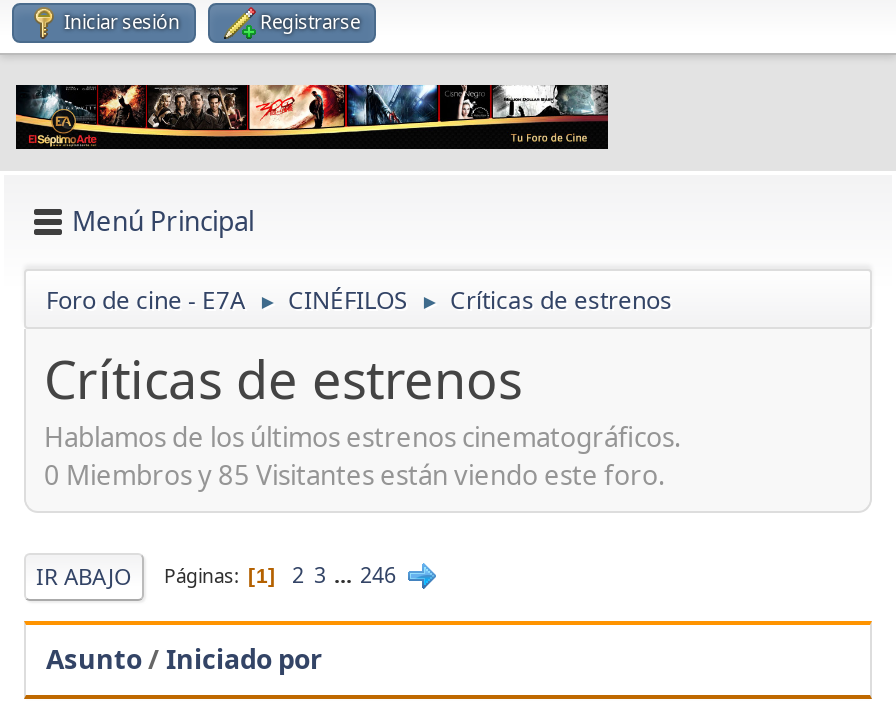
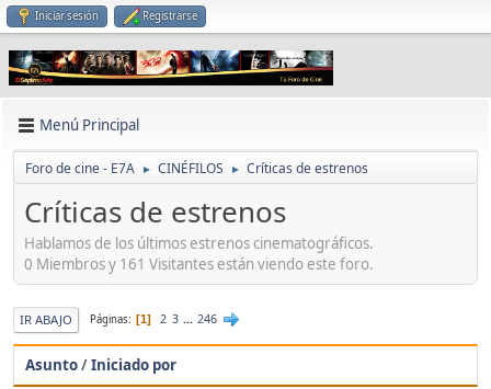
- 0 Miembros y 85 Visitantes están viendo este foro.
+ 0 Miembros y 161 Visitantes están viendo este foro.
